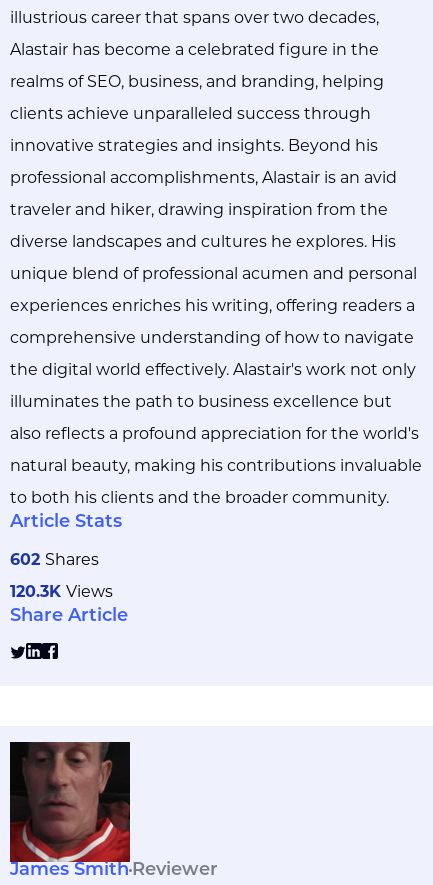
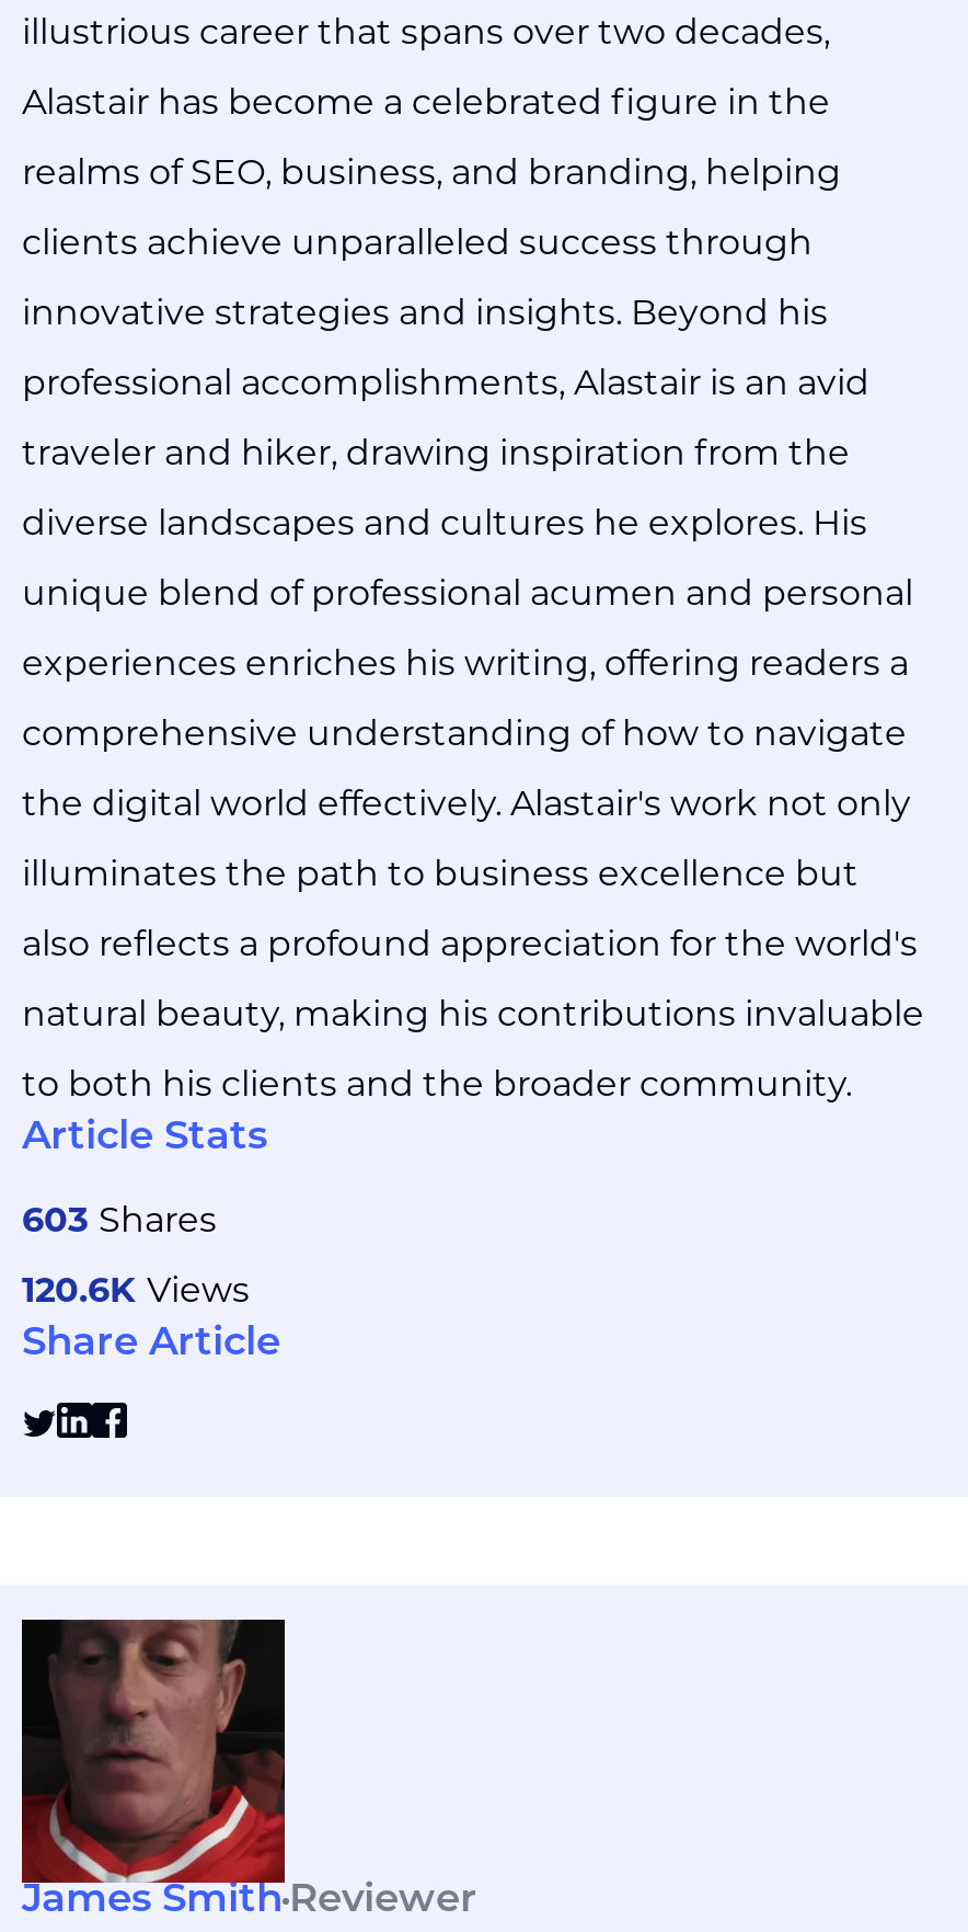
- 602 Shares
+ 603 Shares

- 120.3K Views
+ 120.6K Views
